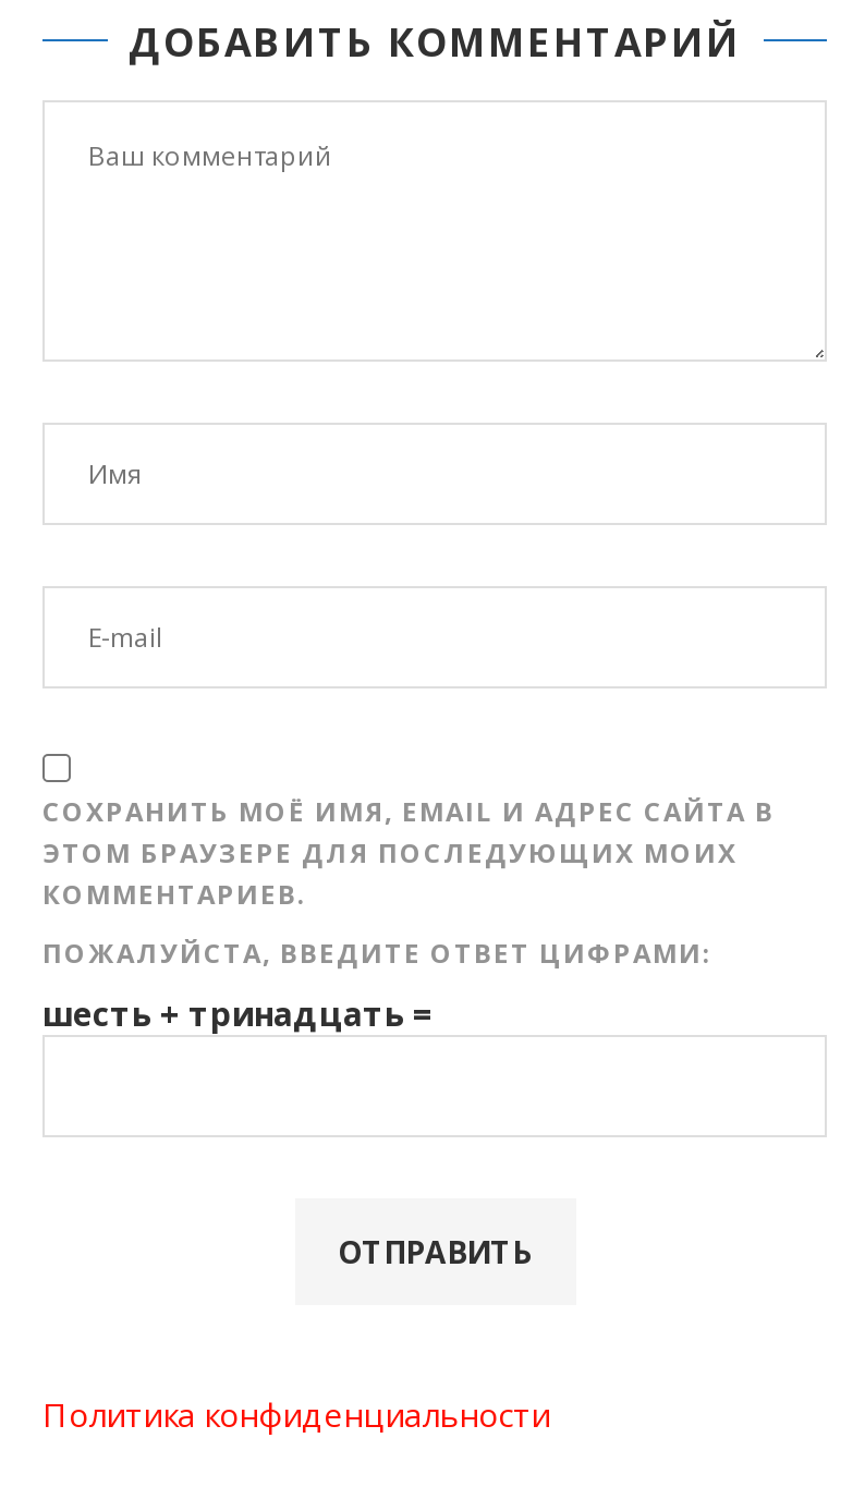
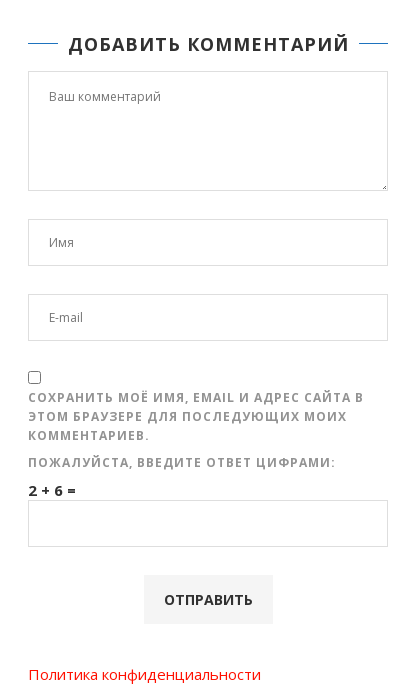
- шесть + тринадцать =
+ 2 + 6 =
